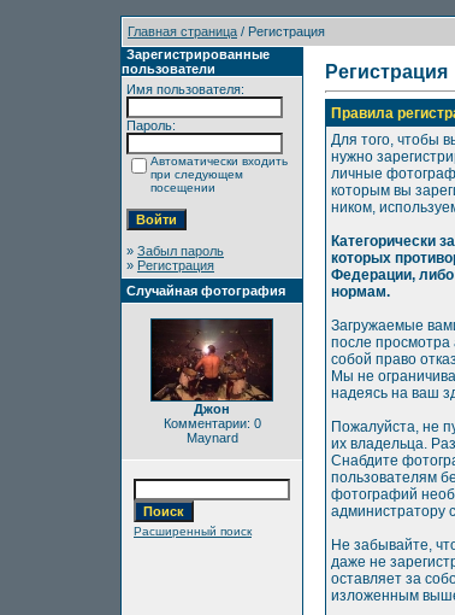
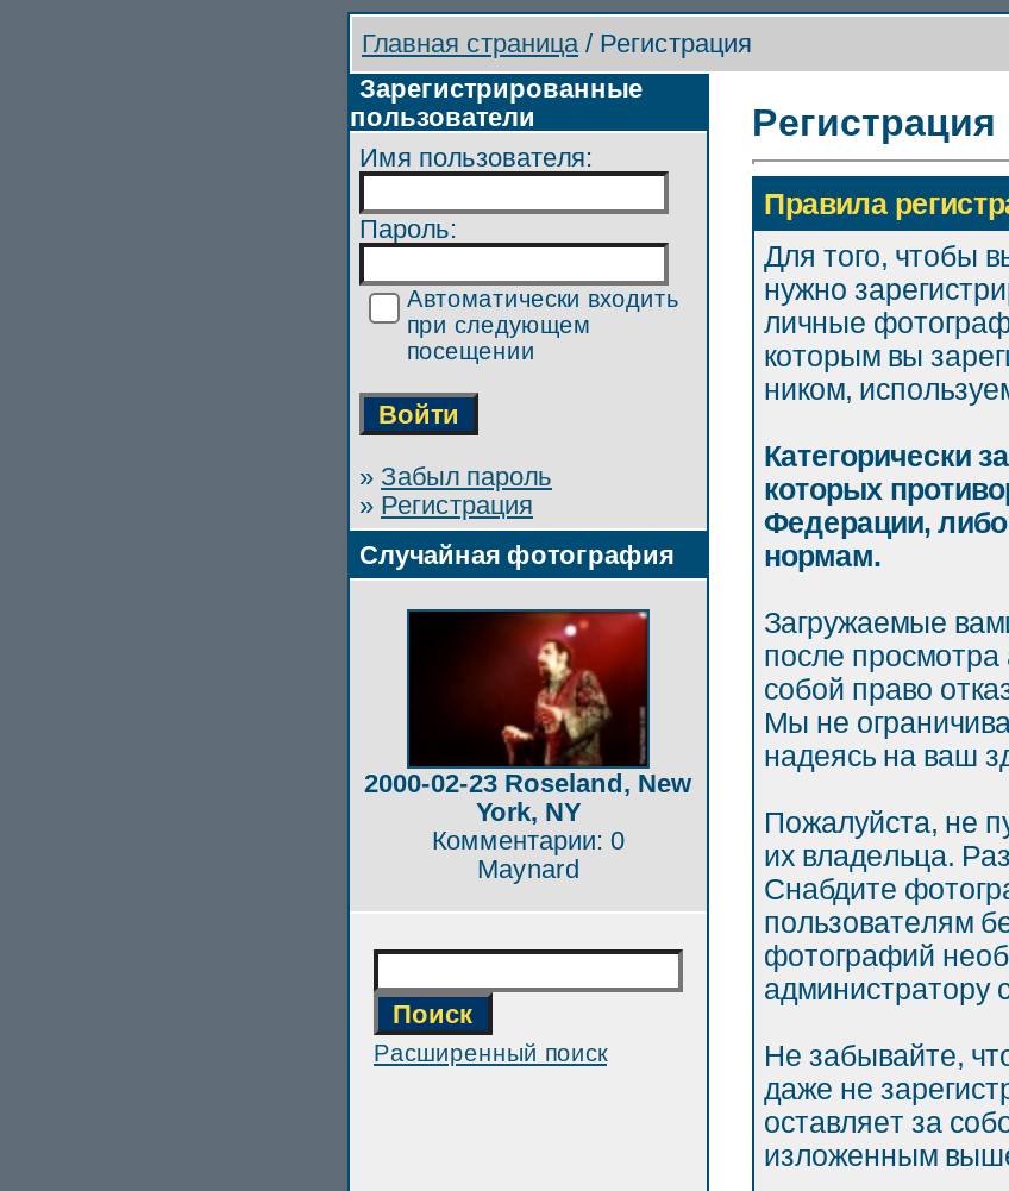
- [image]
- Джон
+ [image]
+ 2000-02-23 Roseland, New
+ York, NY
